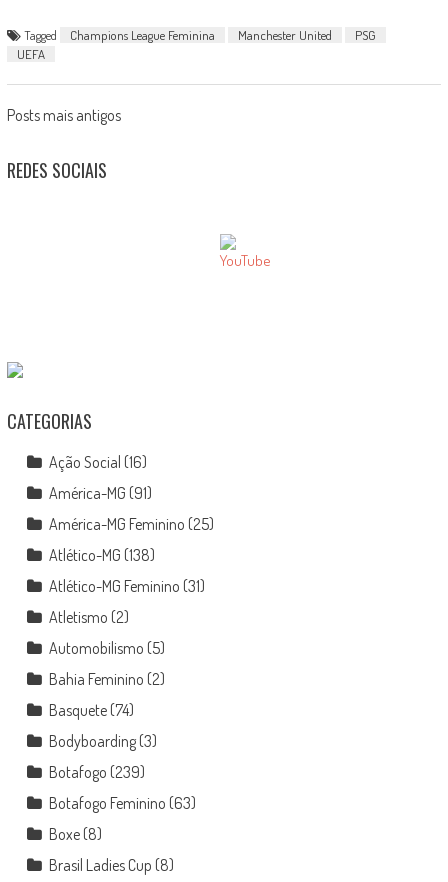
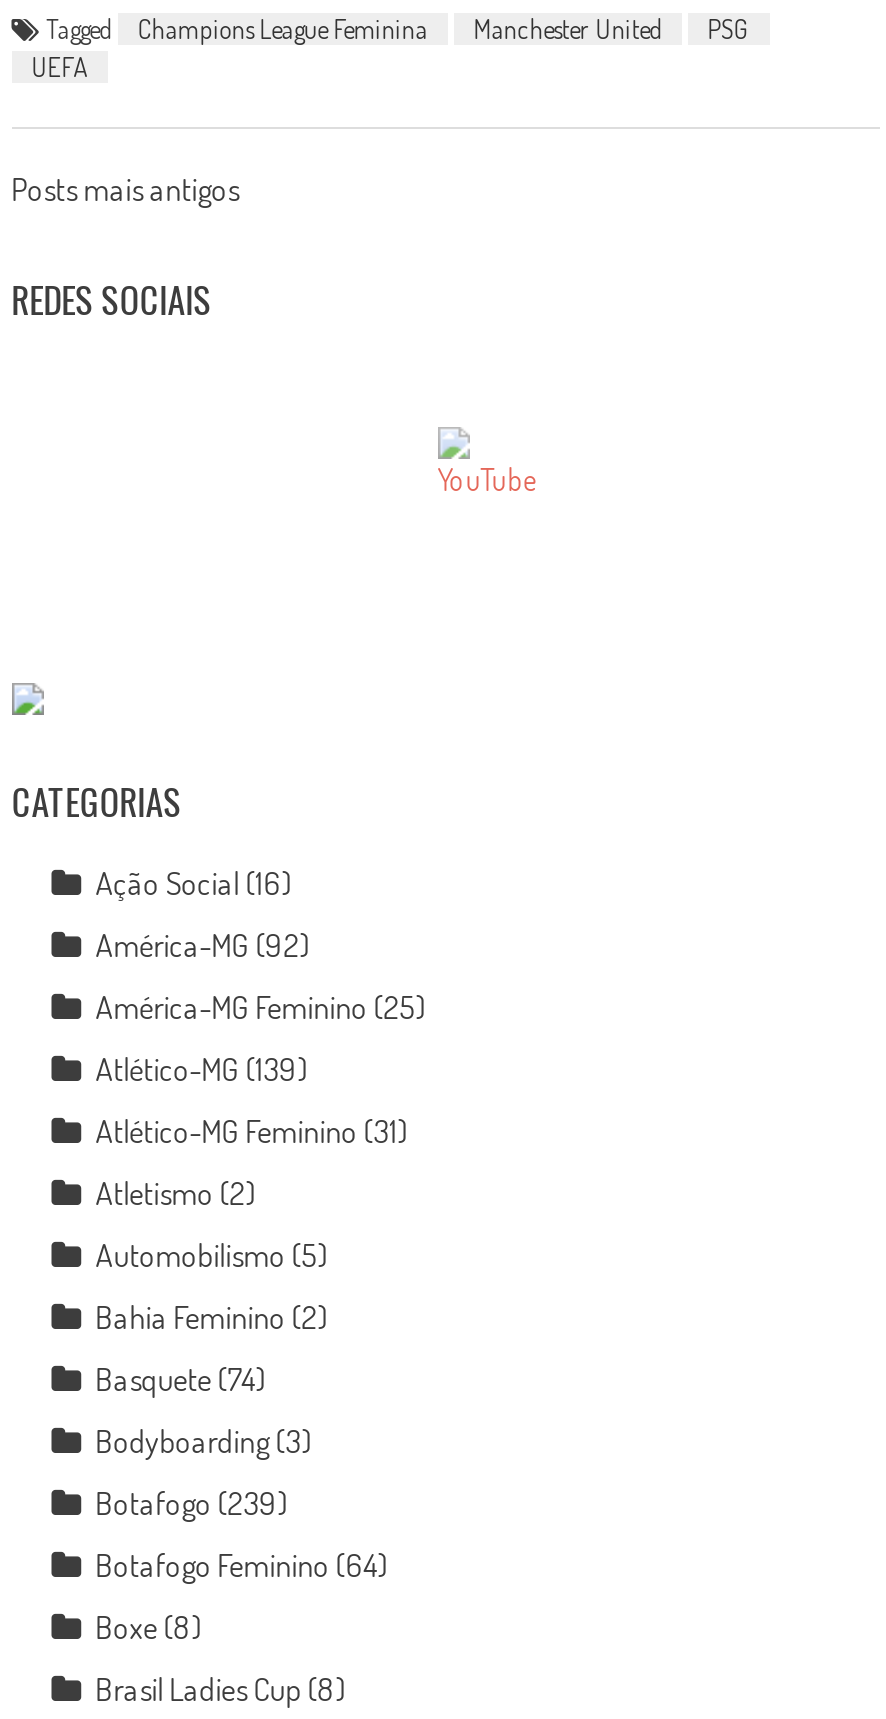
- América-MG (91)
+ América-MG (92)

- Atlético-MG (138)
+ Atlético-MG (139)

- Botafogo Feminino (63)
+ Botafogo Feminino (64)
